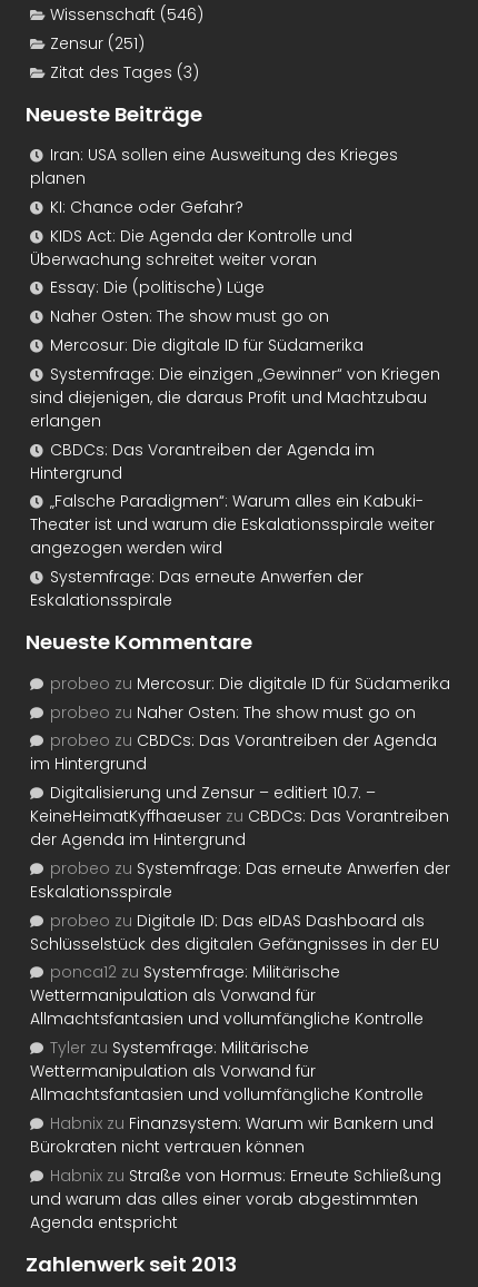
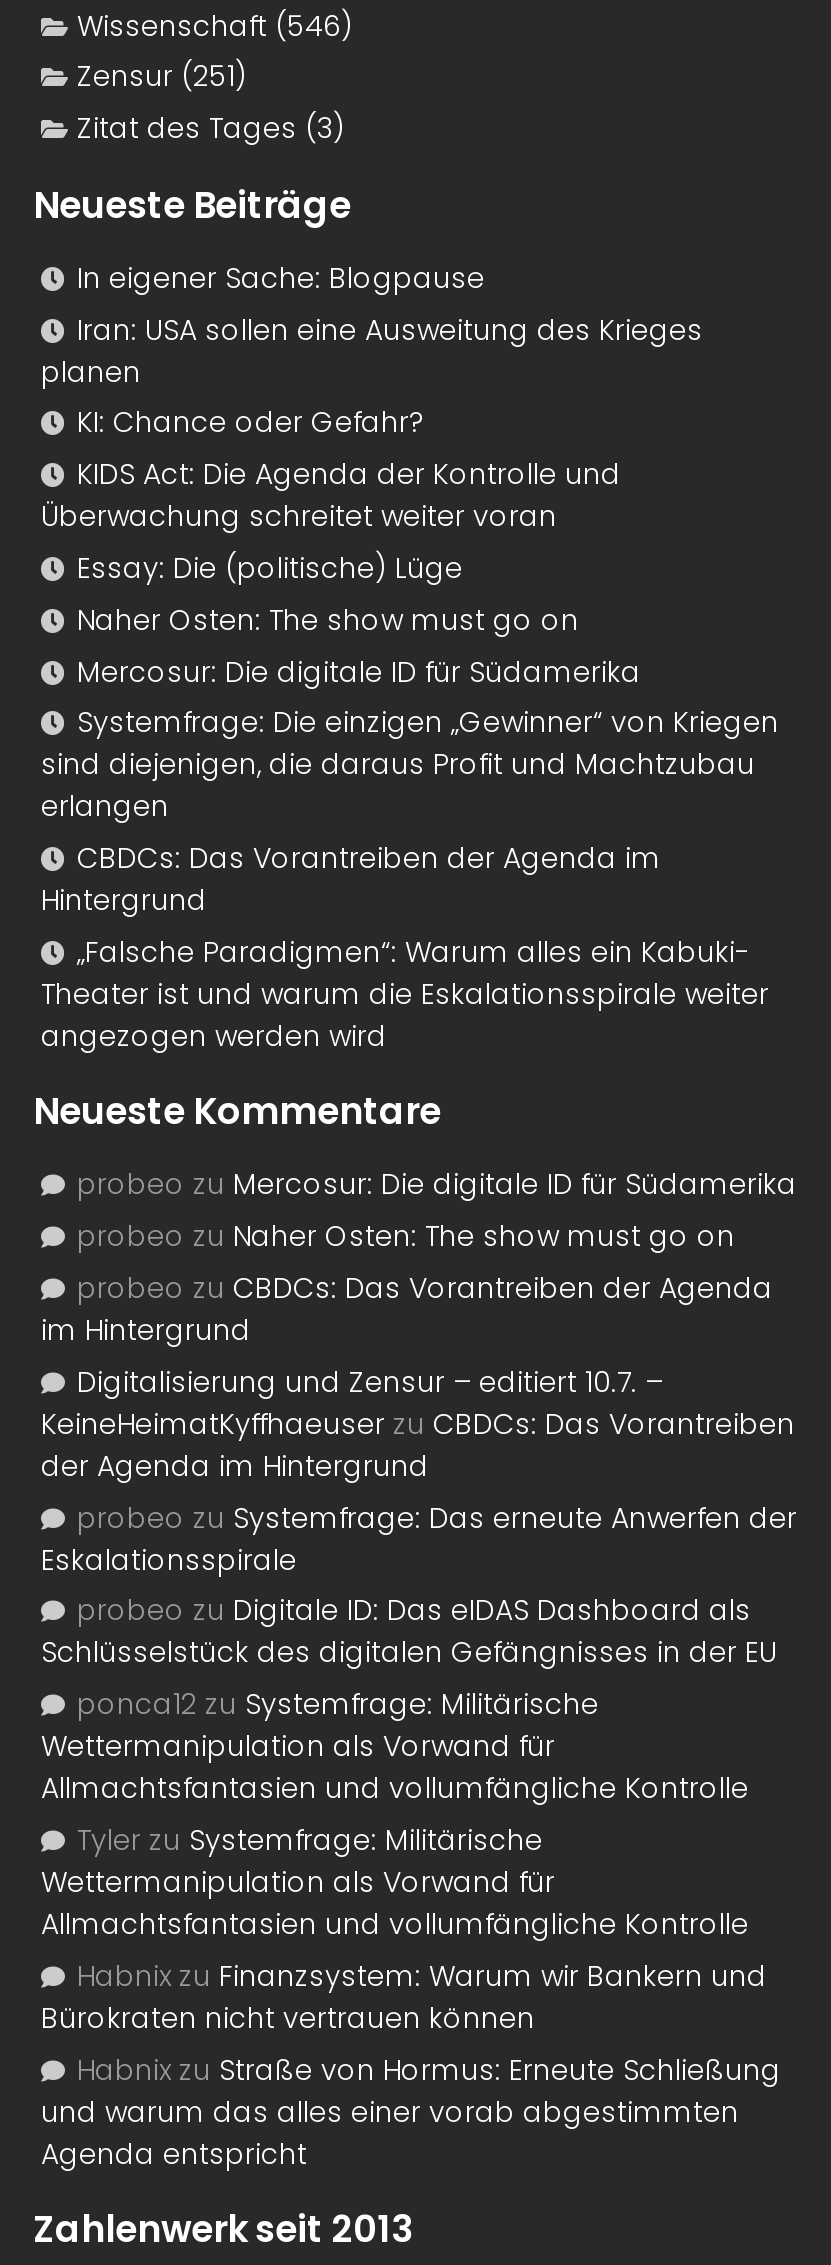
+ In eigener Sache: Blogpause

moved down: Iran: USA sollen eine Ausweitung des Krieges | planen | KI: Chance oder Gefahr? | ... | Theater ist und warum die Eskalationsspirale weiter | angezogen werden wird

- Systemfrage: Das erneute Anwerfen der
- Eskalationsspirale
